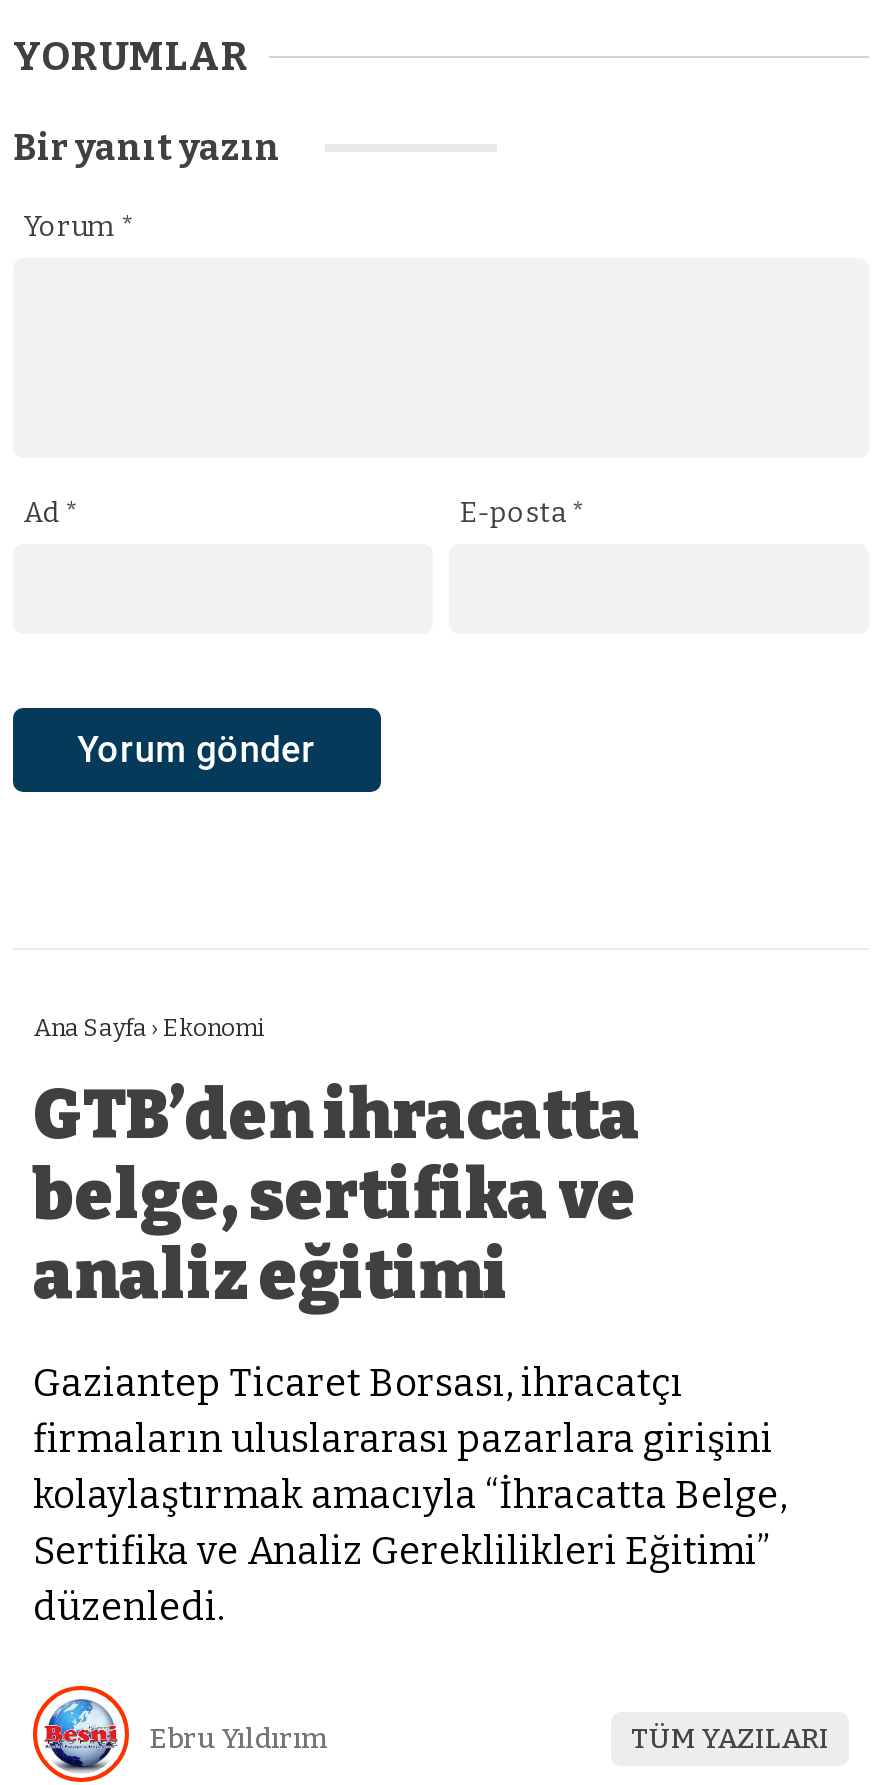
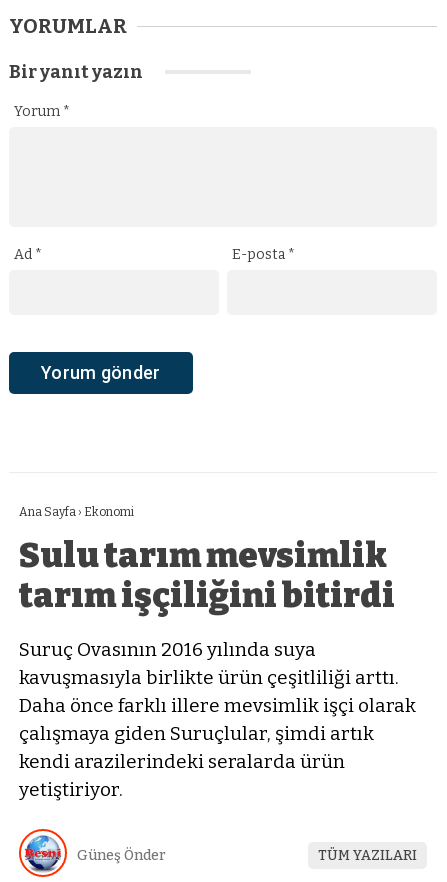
- GTB’den ihracatta
- belge, sertifika ve
- analiz eğitimi
+ Sulu tarım mevsimlik
+ tarım işçiliğini bitirdi

- Gaziantep Ticaret Borsası, ihracatçı
- firmaların uluslararası pazarlara girişini
- kolaylaştırmak amacıyla “İhracatta Belge,
- Sertifika ve Analiz Gereklilikleri Eğitimi”
- düzenledi.
+ Suruç Ovasının 2016 yılında suya
+ kavuşmasıyla birlikte ürün çeşitliliği arttı.
+ Daha önce farklı illere mevsimlik işçi olarak
+ çalışmaya giden Suruçlular, şimdi artık
+ kendi arazilerindeki seralarda ürün
+ yetiştiriyor.

- Ebru Yıldırım
+ Güneş Önder
